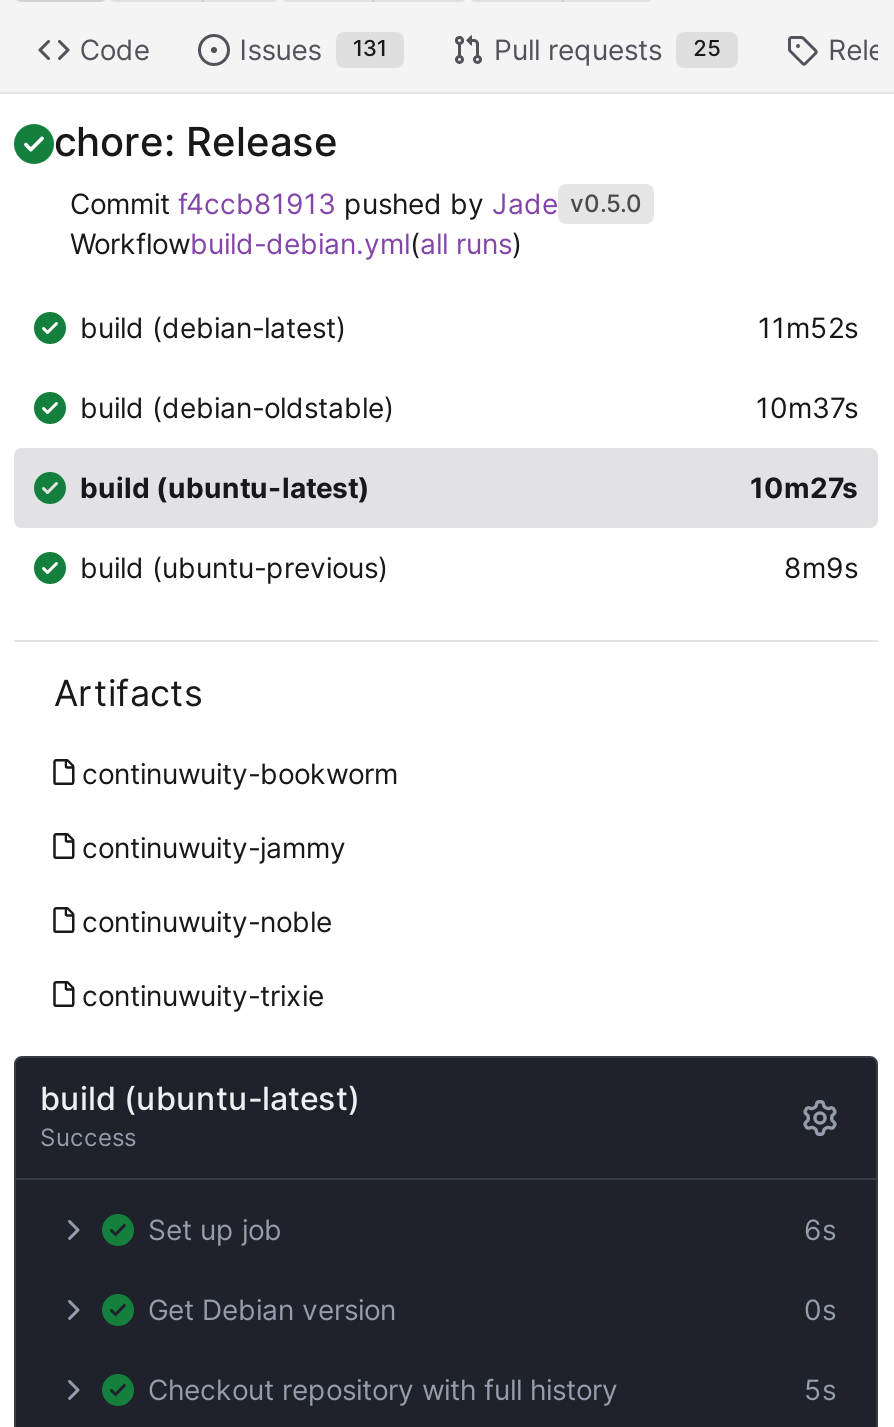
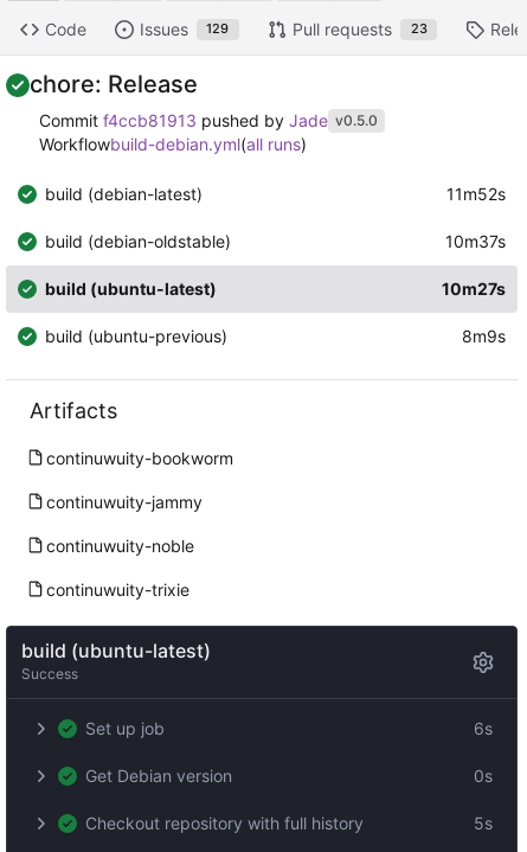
- Issues 131
+ Issues 129

- Pull requests 25
+ Pull requests 23
